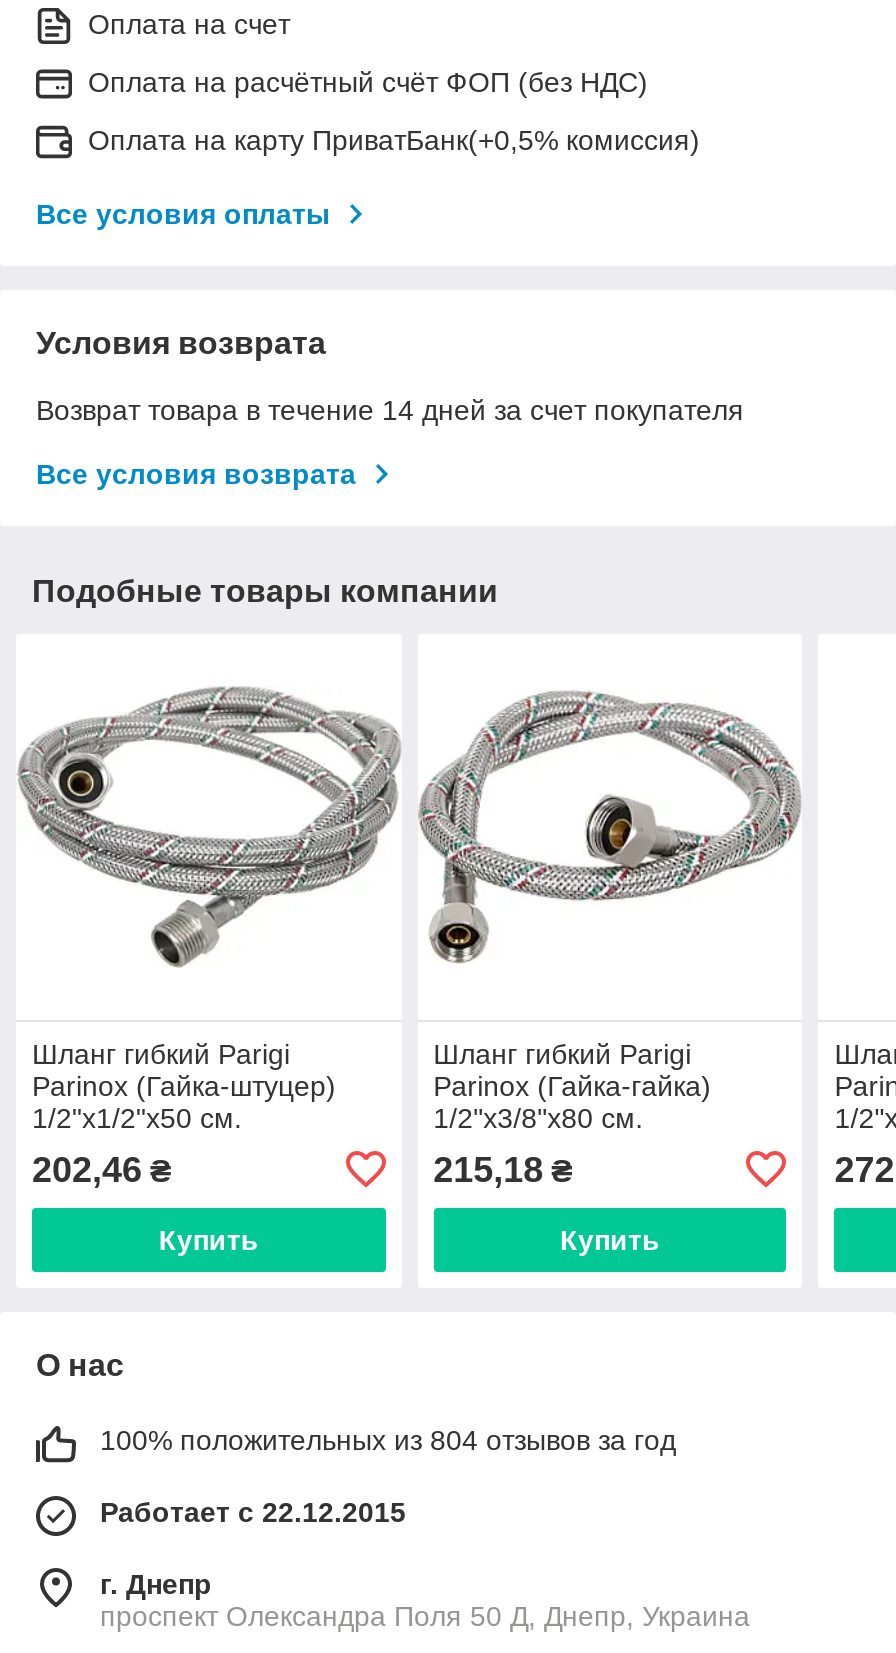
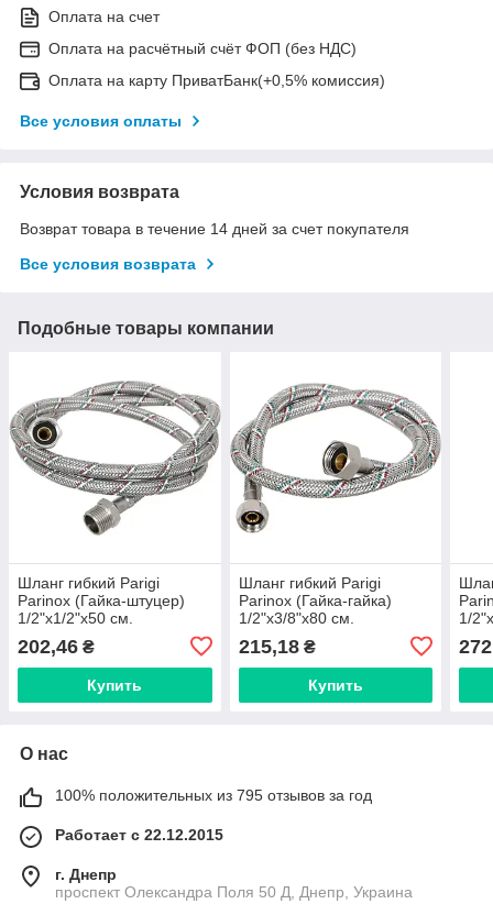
- 100% положительных из 804 отзывов за год
+ 100% положительных из 795 отзывов за год
